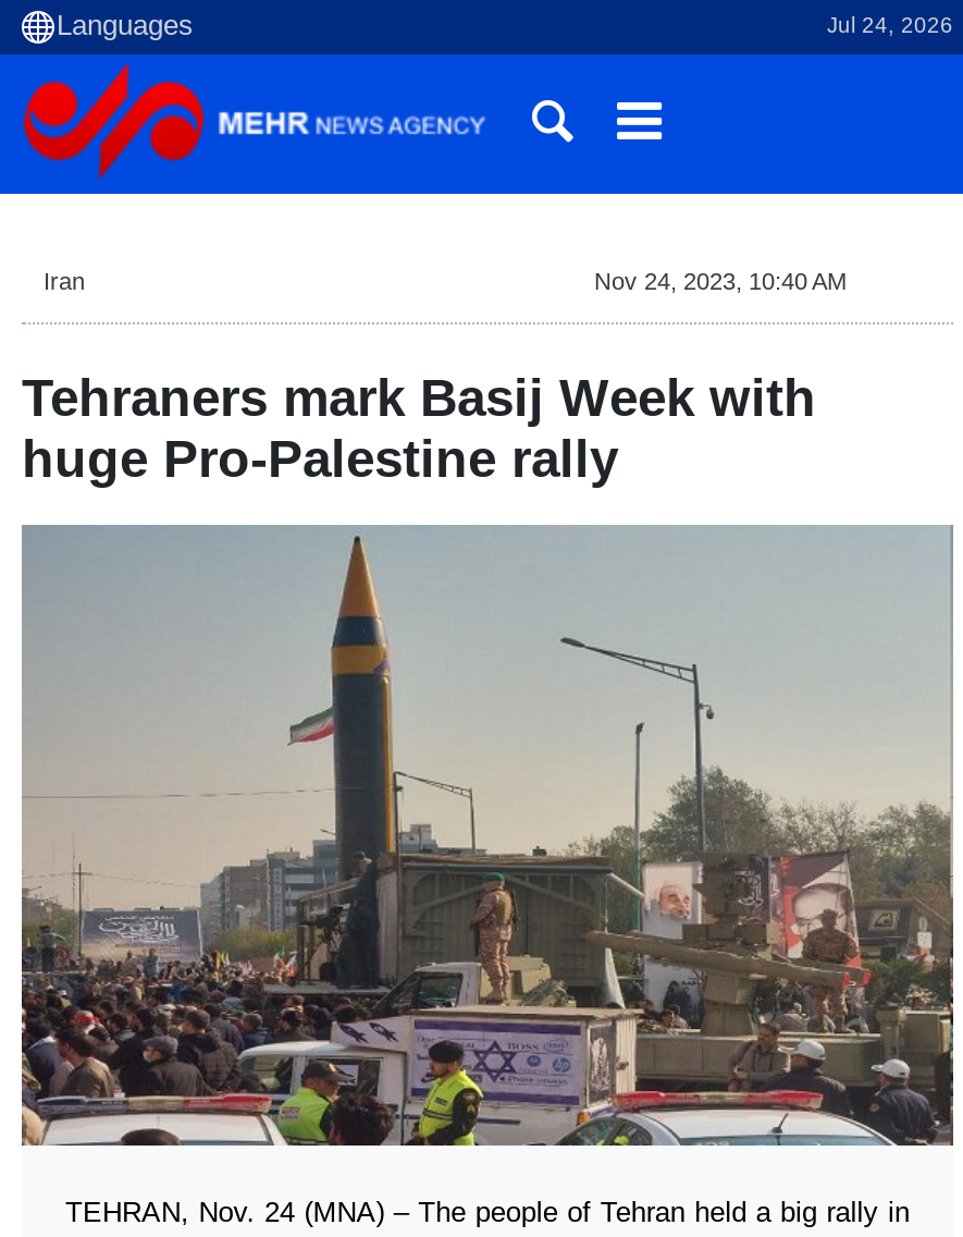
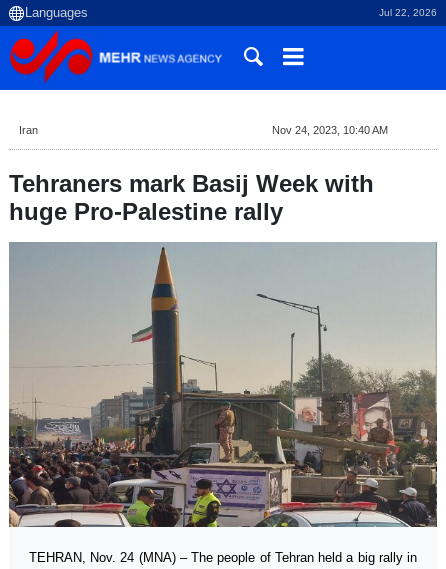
- Jul 24, 2026
+ Jul 22, 2026
